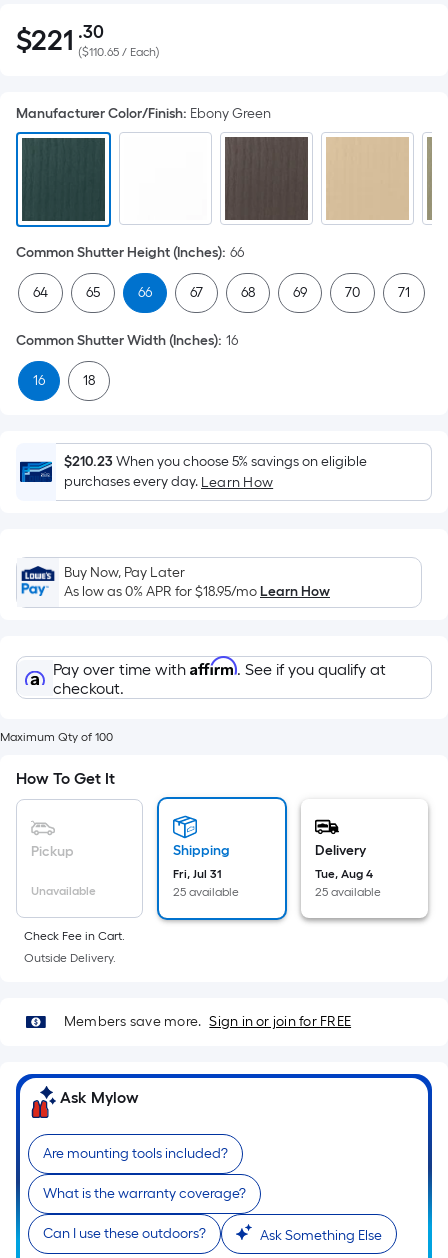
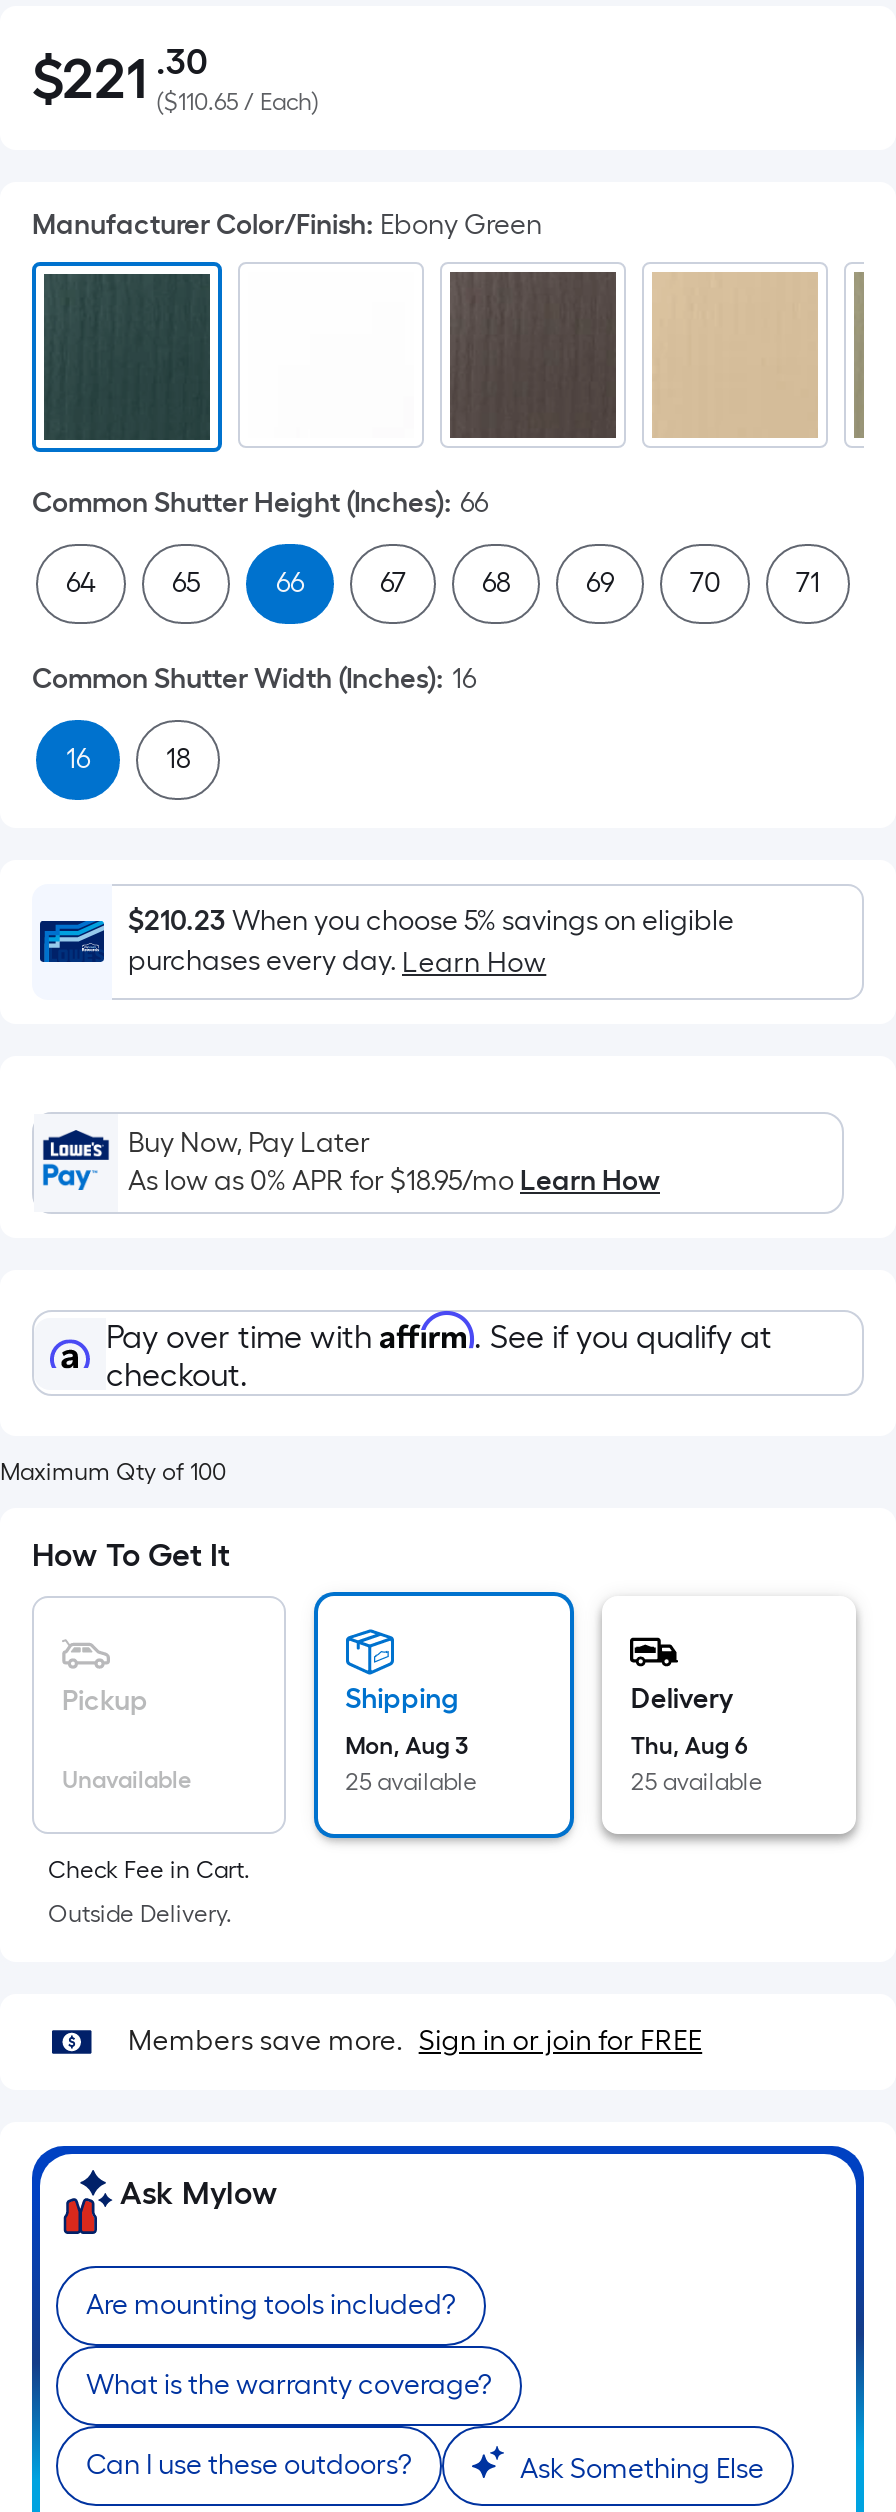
- Fri, Jul 31
+ Mon, Aug 3

- Tue, Aug 4
+ Thu, Aug 6
